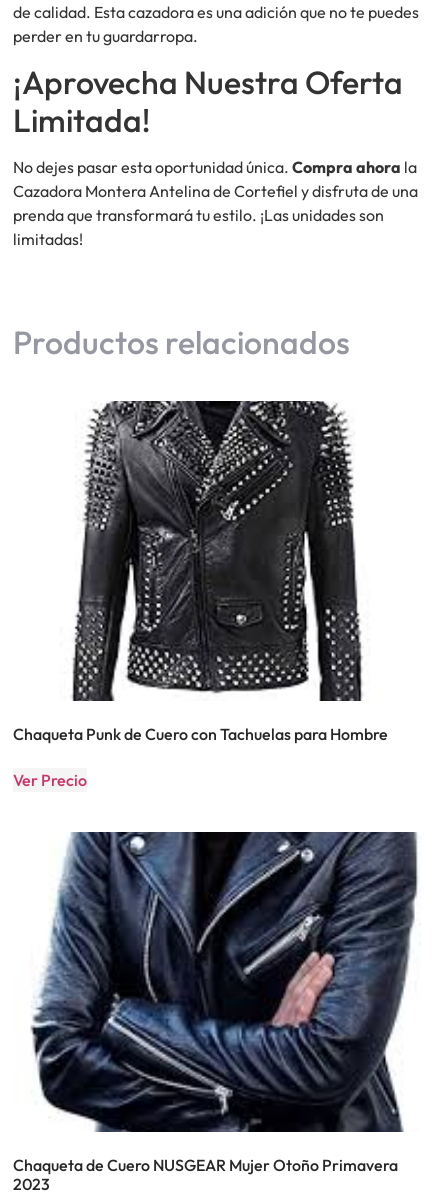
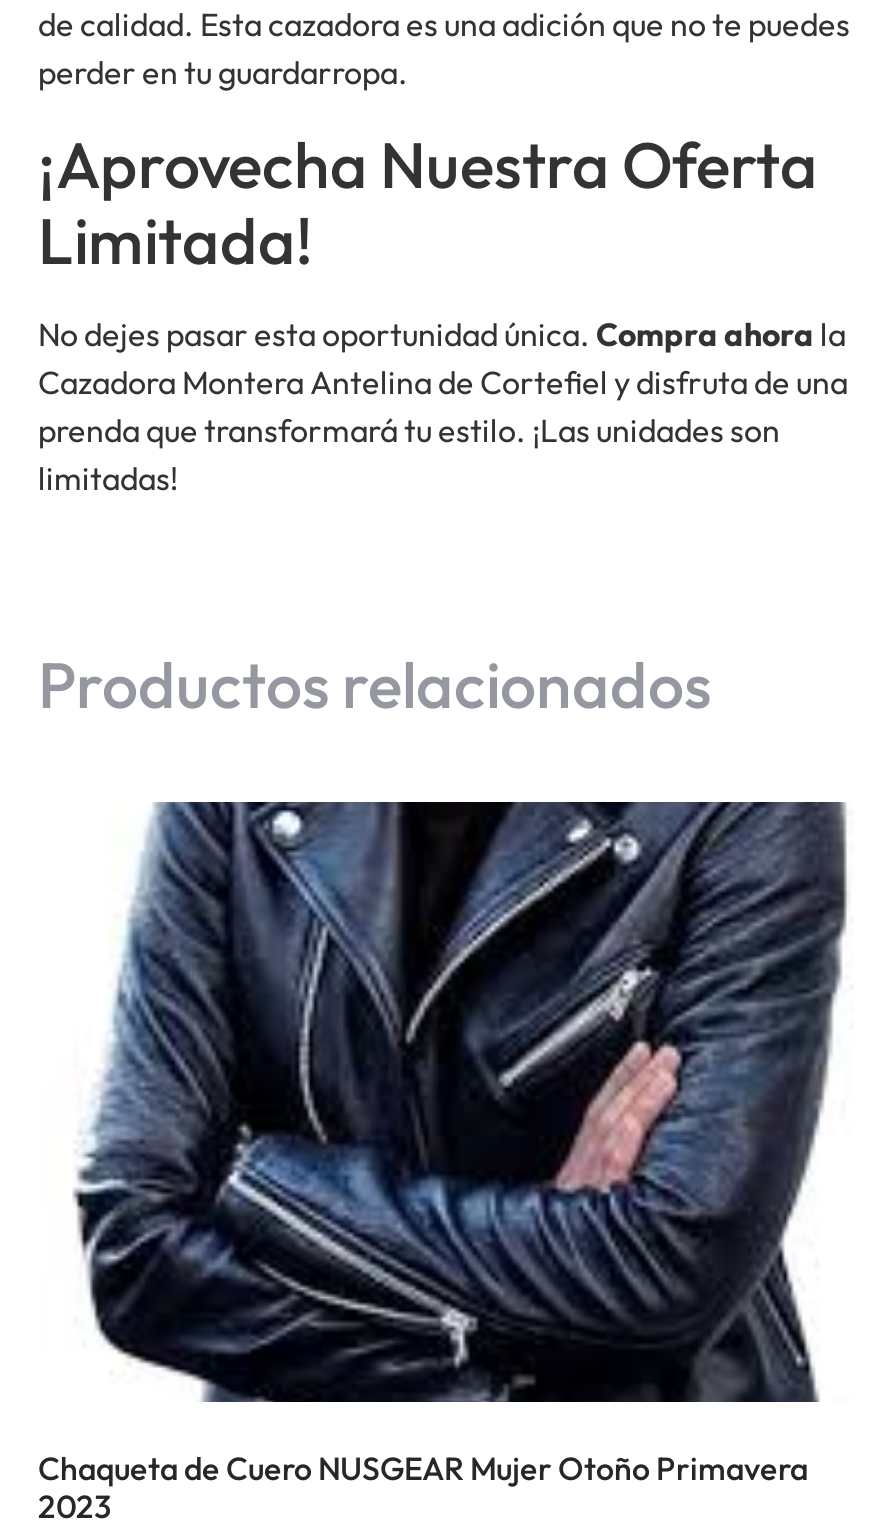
- [image]
- Chaqueta Punk de Cuero con Tachuelas para Hombre
- Ver Precio
